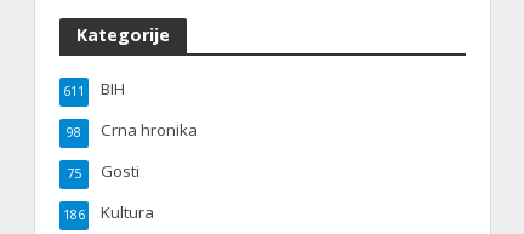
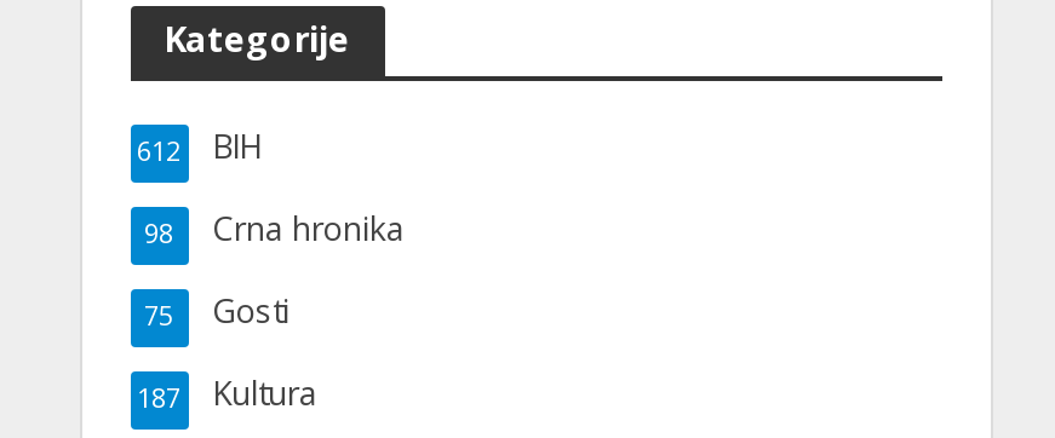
- 611 BIH
+ 612 BIH

- 186 Kultura
+ 187 Kultura
